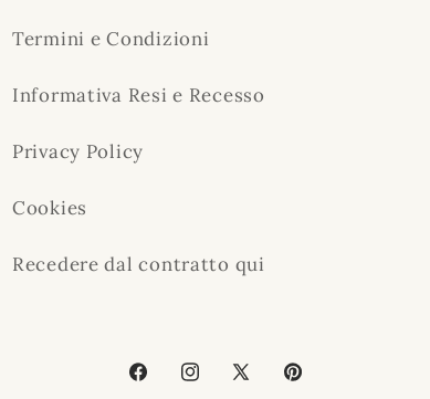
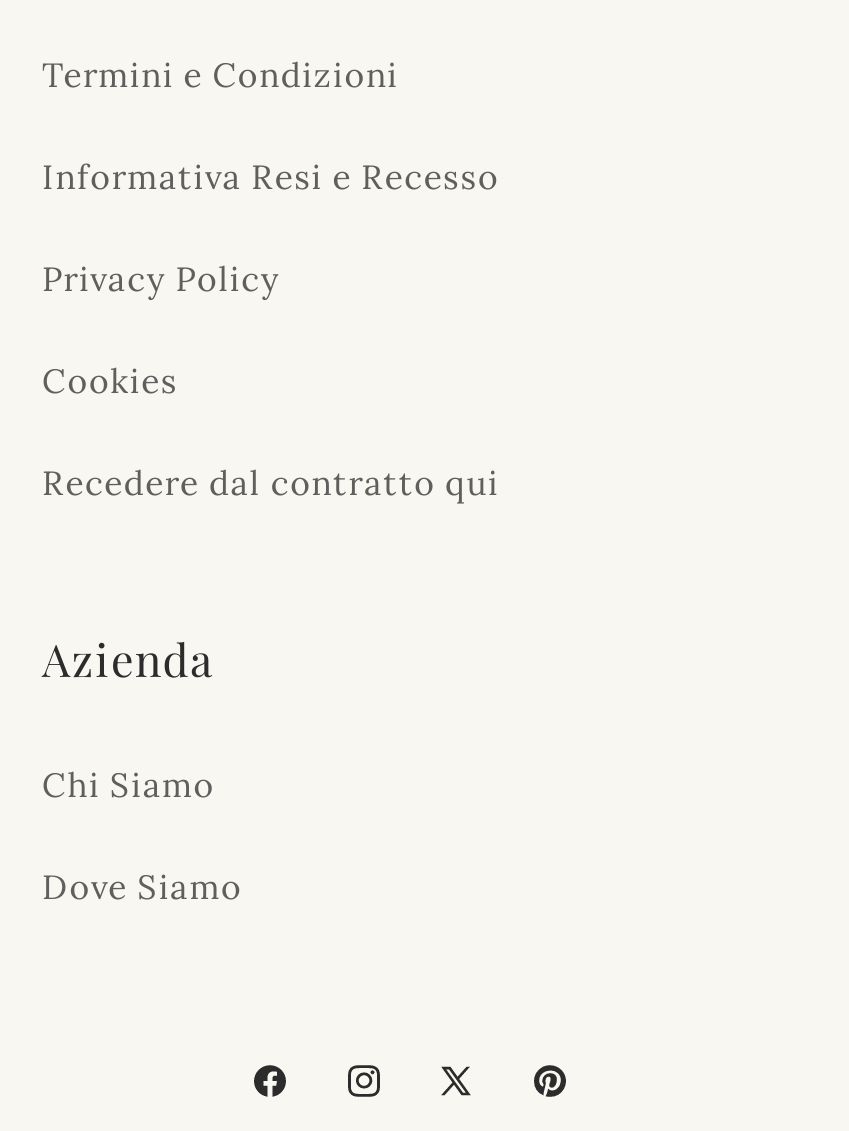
+ Azienda
+ Chi Siamo
+ Dove Siamo
